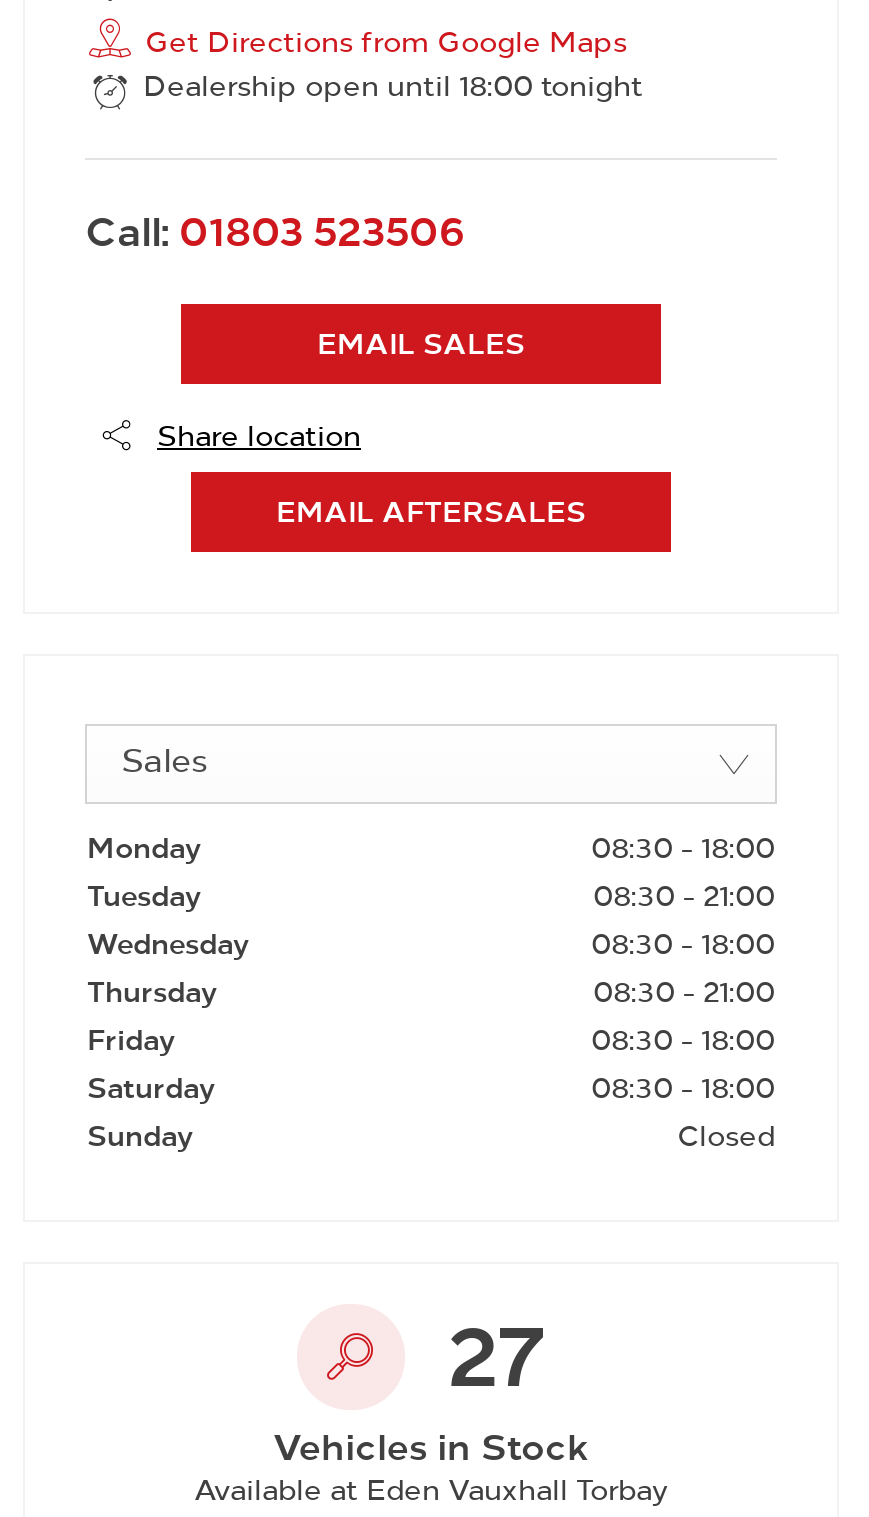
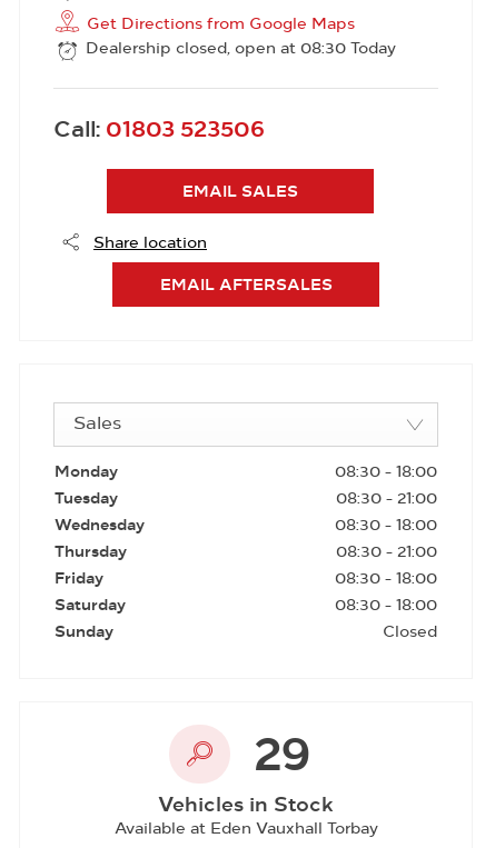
- Dealership open until 18:00 tonight
+ Dealership closed, open at 08:30 Today

- 27
+ 29
